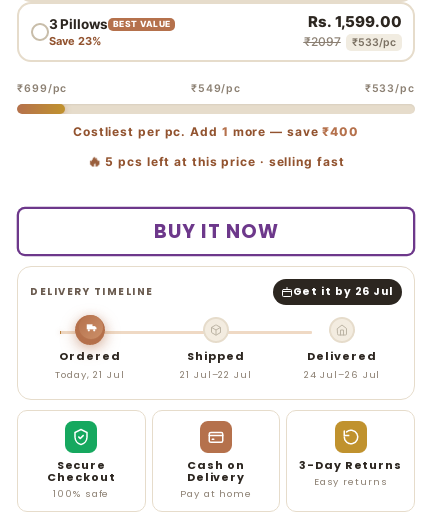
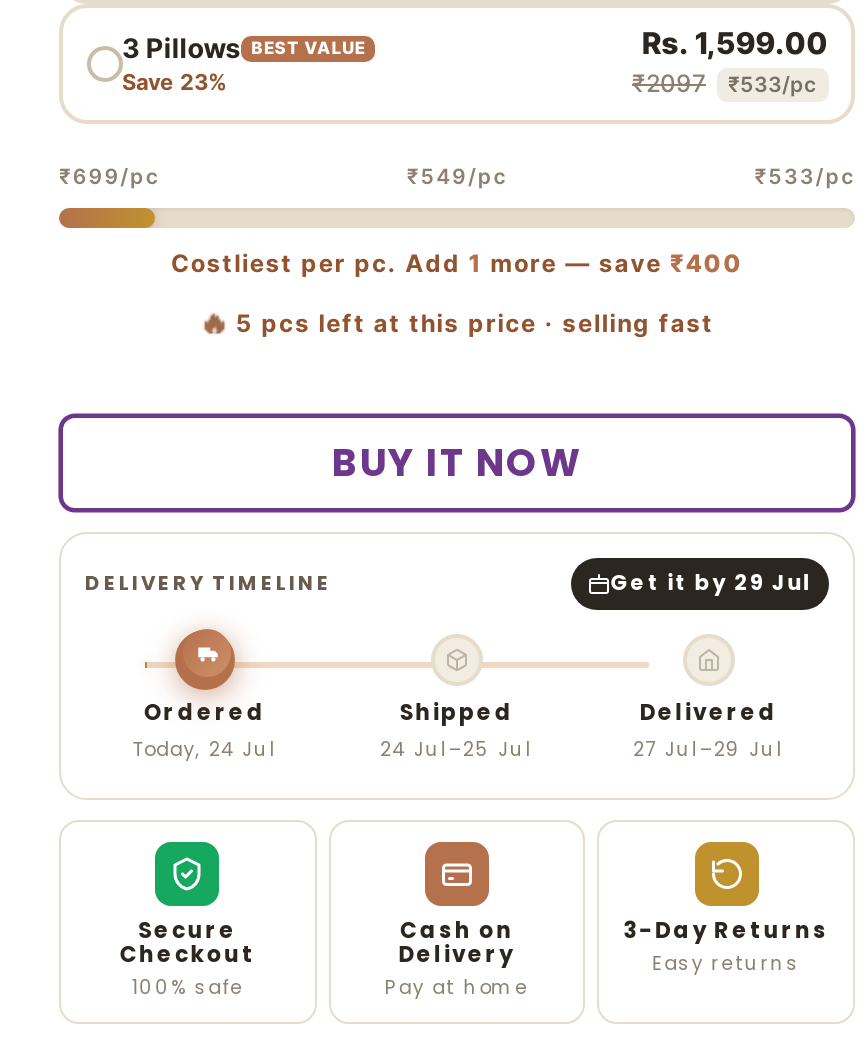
- Get it by 26 Jul
+ Get it by 29 Jul

- Today, 21 Jul
+ Today, 24 Jul

- 21 Jul–22 Jul
+ 24 Jul–25 Jul

- 24 Jul–26 Jul
+ 27 Jul–29 Jul
